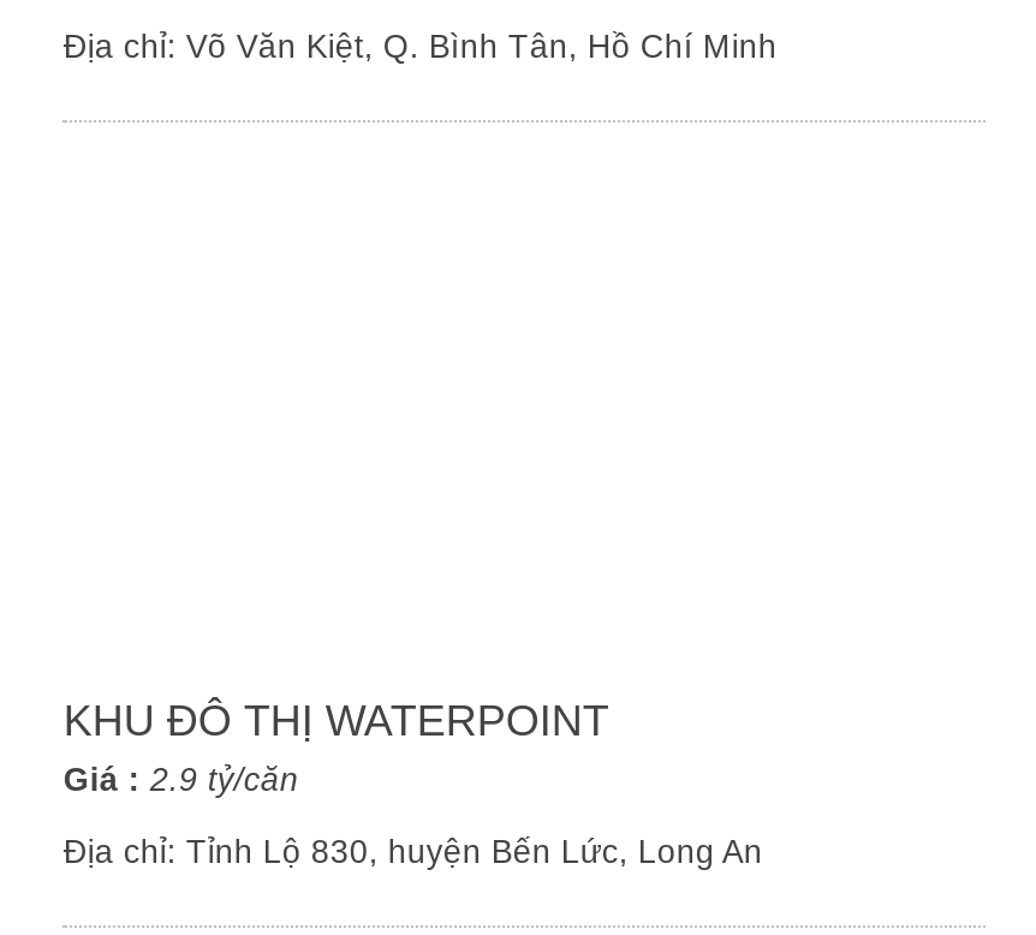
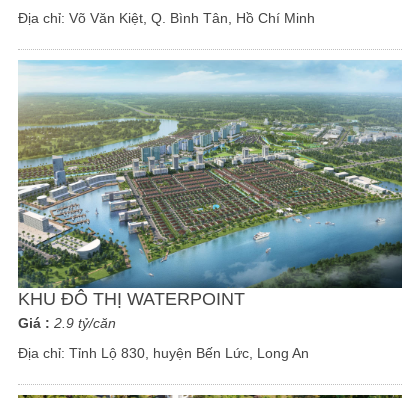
+ [image]
